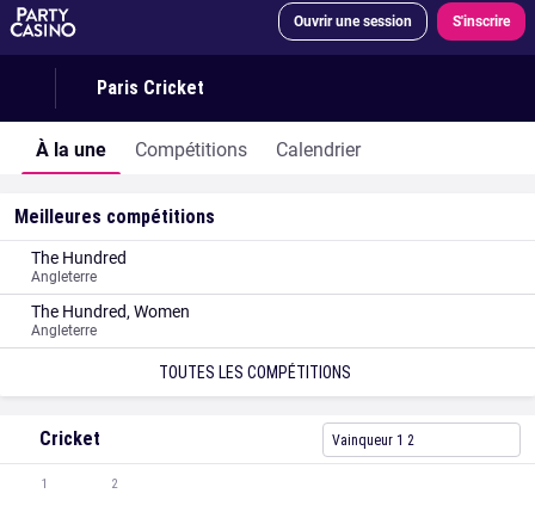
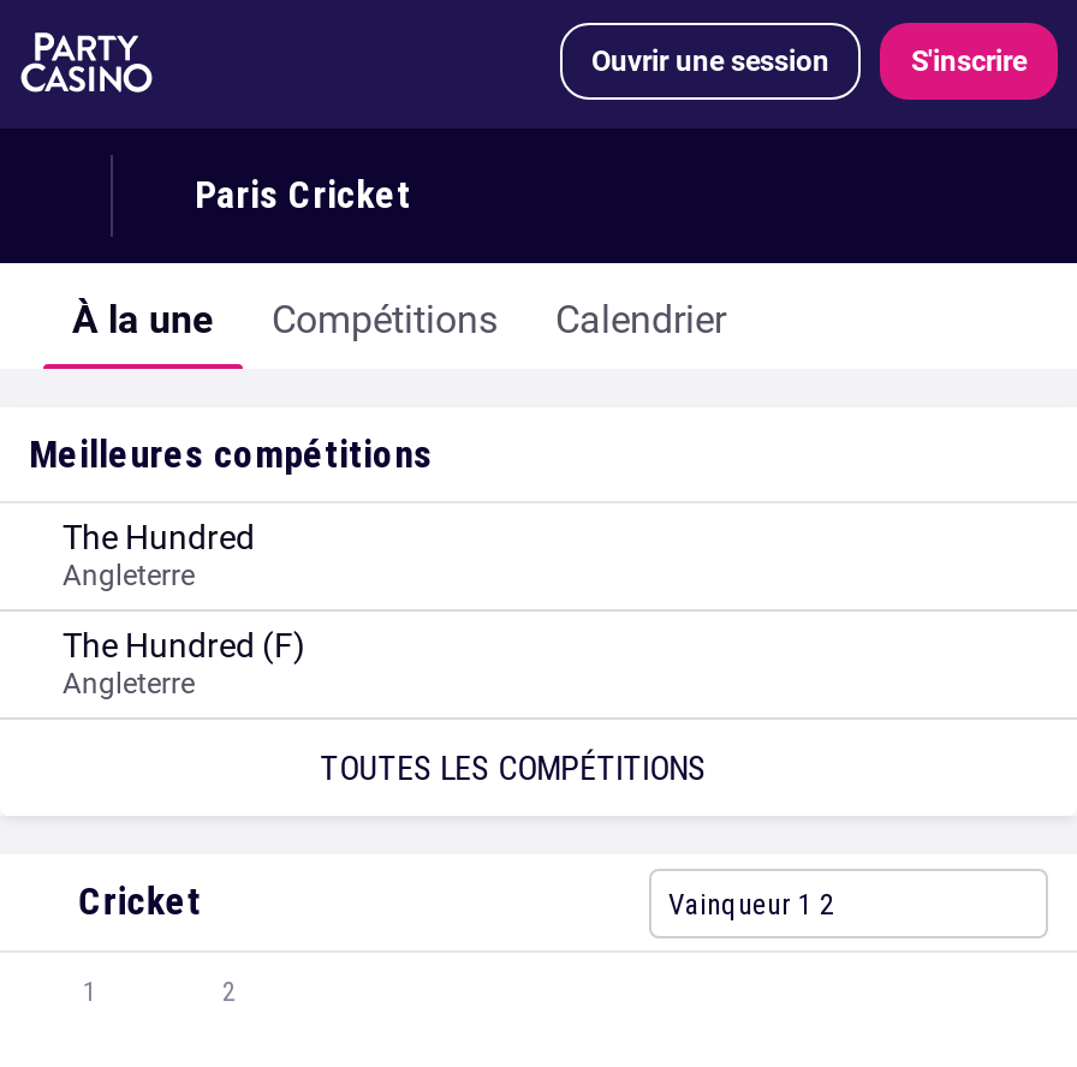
- The Hundred, Women
+ The Hundred (F)
